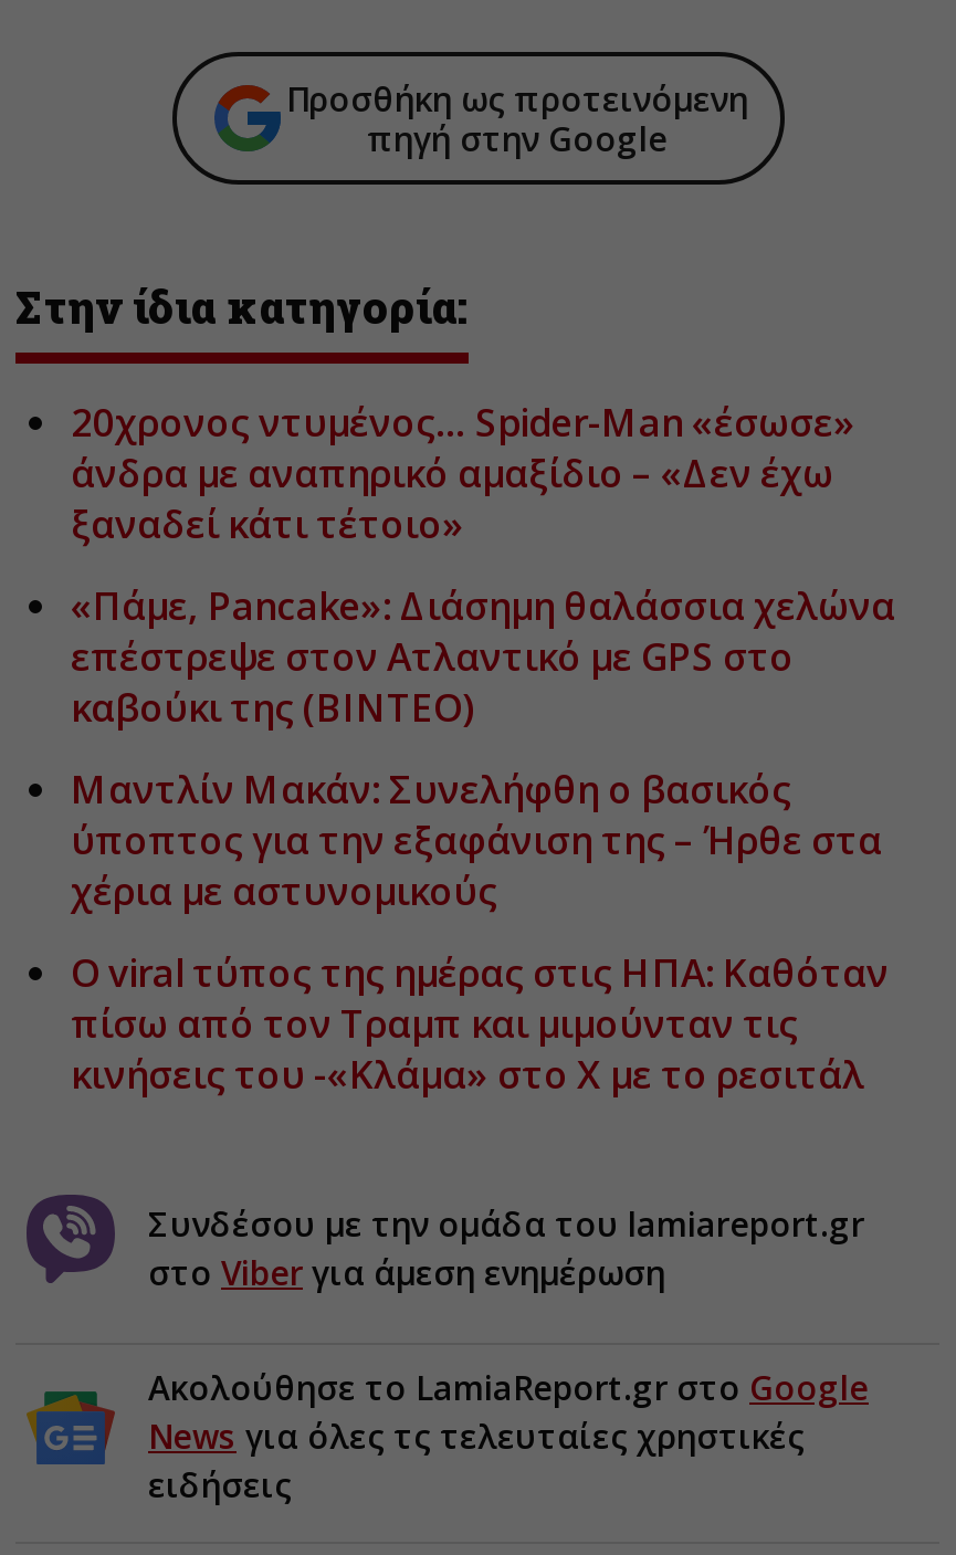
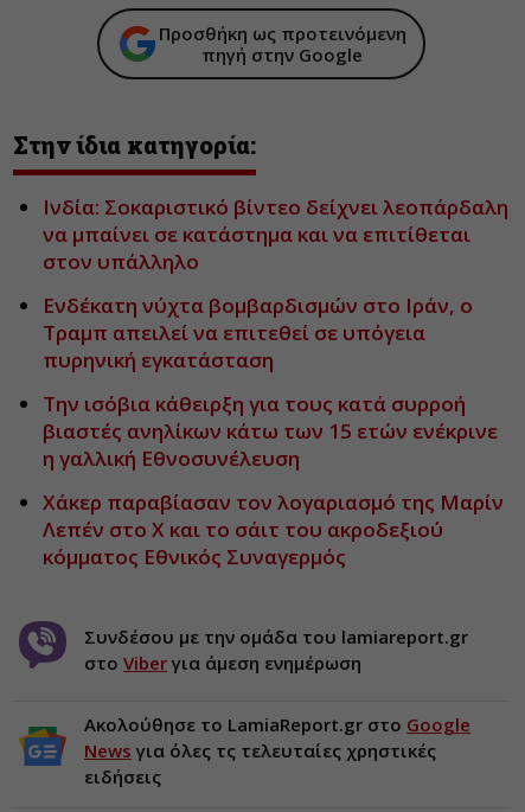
- 20χρονος ντυμένος… Spider-Man «έσωσε»
- άνδρα με αναπηρικό αμαξίδιο – «Δεν έχω
- ξαναδεί κάτι τέτοιο»
+ Ινδία: Σοκαριστικό βίντεο δείχνει λεοπάρδαλη
+ να μπαίνει σε κατάστημα και να επιτίθεται
+ στον υπάλληλο

- «Πάμε, Pancake»: Διάσημη θαλάσσια χελώνα
- επέστρεψε στον Ατλαντικό με GPS στο
- καβούκι της (ΒΙΝΤΕΟ)
+ Ενδέκατη νύχτα βομβαρδισμών στο Ιράν, ο
+ Τραμπ απειλεί να επιτεθεί σε υπόγεια
+ πυρηνική εγκατάσταση

- Μαντλίν Μακάν: Συνελήφθη ο βασικός
- ύποπτος για την εξαφάνιση της – Ήρθε στα
- χέρια με αστυνομικούς
+ Την ισόβια κάθειρξη για τους κατά συρροή
+ βιαστές ανηλίκων κάτω των 15 ετών ενέκρινε
+ η γαλλική Εθνοσυνέλευση

- O viral τύπος της ημέρας στις ΗΠΑ: Καθόταν
- πίσω από τον Τραμπ και μιμούνταν τις
- κινήσεις του -«Κλάμα» στο Χ με το ρεσιτάλ
+ Χάκερ παραβίασαν τον λογαριασμό της Μαρίν
+ Λεπέν στο X και το σάιτ του ακροδεξιού
+ κόμματος Εθνικός Συναγερμός
